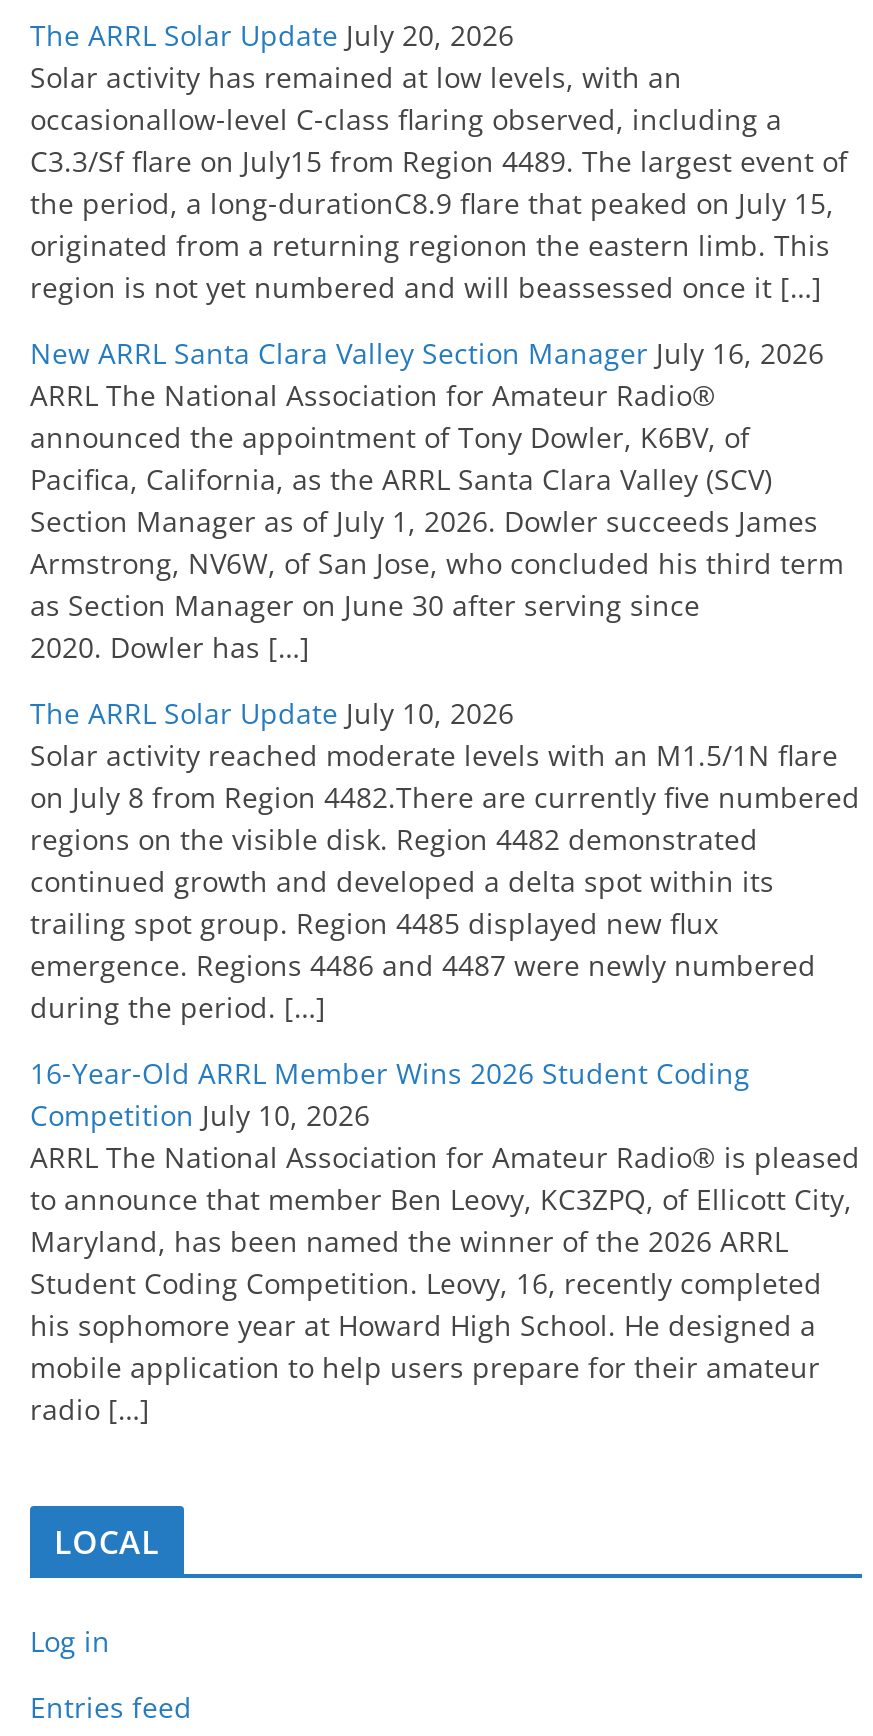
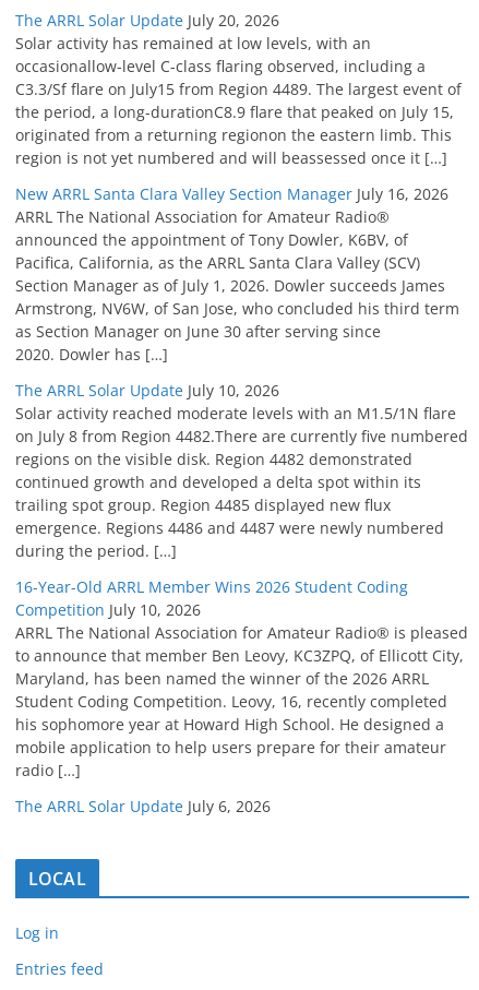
+ The ARRL Solar Update July 6, 2026
